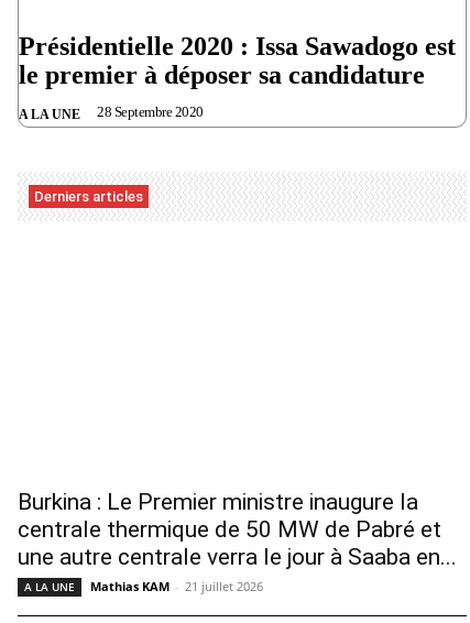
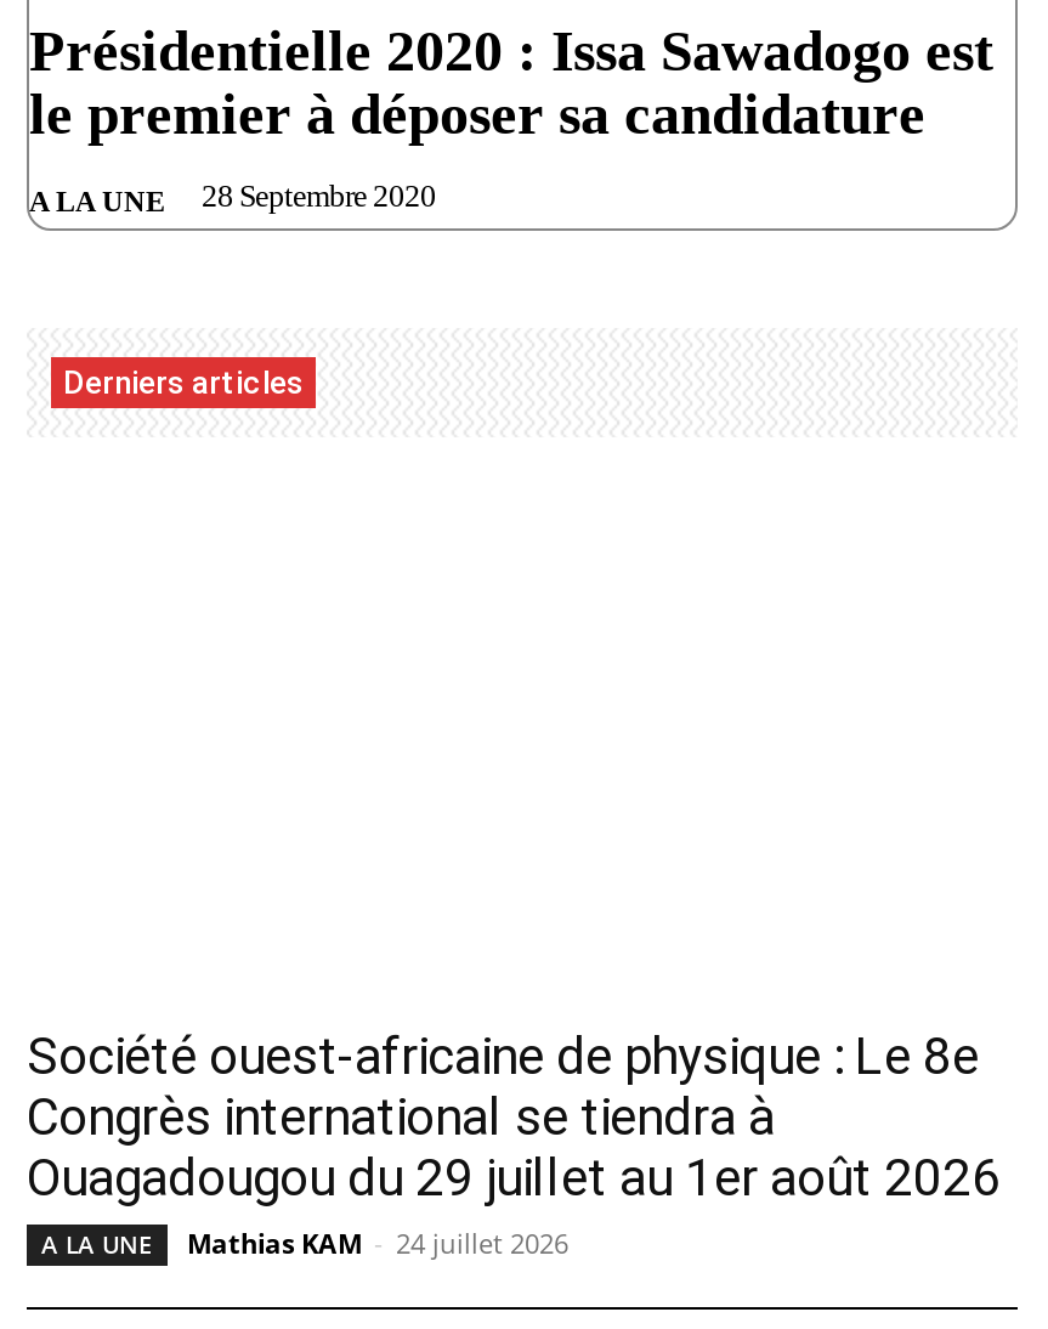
- Burkina : Le Premier ministre inaugure la
- centrale thermique de 50 MW de Pabré et
- une autre centrale verra le jour à Saaba en...
+ Société ouest-africaine de physique : Le 8e
+ Congrès international se tiendra à
+ Ouagadougou du 29 juillet au 1er août 2026

- Mathias KAM - 21 juillet 2026
+ Mathias KAM - 24 juillet 2026
